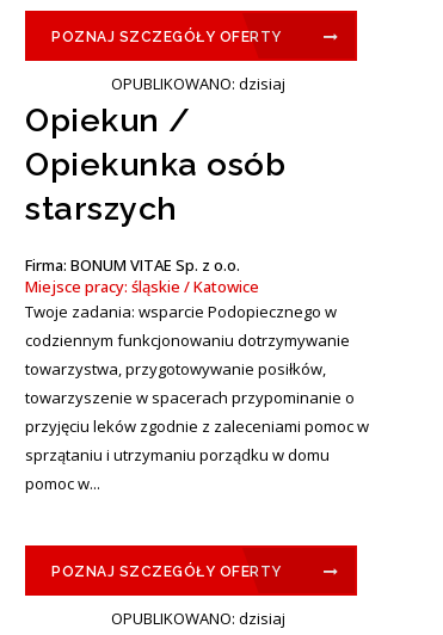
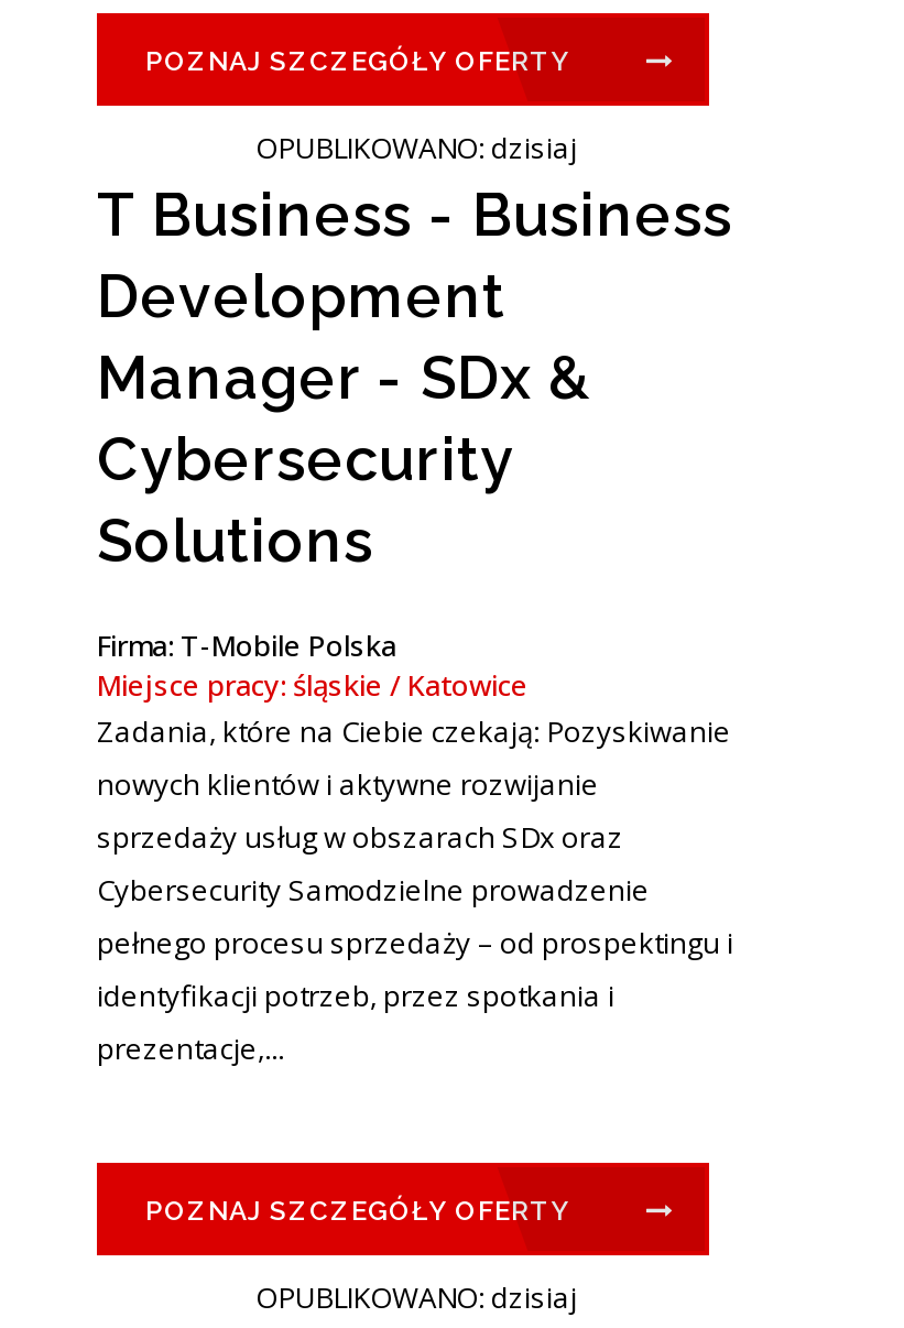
- Opiekun /
- Opiekunka osób
- starszych
+ T Business - Business
+ Development
+ Manager - SDx &
+ Cybersecurity
+ Solutions

- Firma: BONUM VITAE Sp. z o.o.
+ Firma: T-Mobile Polska

- Twoje zadania: wsparcie Podopiecznego w
- codziennym funkcjonowaniu dotrzymywanie
- towarzystwa, przygotowywanie posiłków,
- towarzyszenie w spacerach przypominanie o
- przyjęciu leków zgodnie z zaleceniami pomoc w
- sprzątaniu i utrzymaniu porządku w domu
- pomoc w...
+ Zadania, które na Ciebie czekają: Pozyskiwanie
+ nowych klientów i aktywne rozwijanie
+ sprzedaży usług w obszarach SDx oraz
+ Cybersecurity Samodzielne prowadzenie
+ pełnego procesu sprzedaży – od prospektingu i
+ identyfikacji potrzeb, przez spotkania i
+ prezentacje,...
